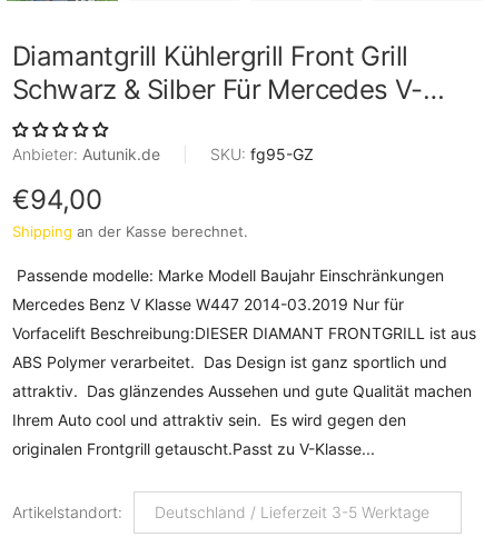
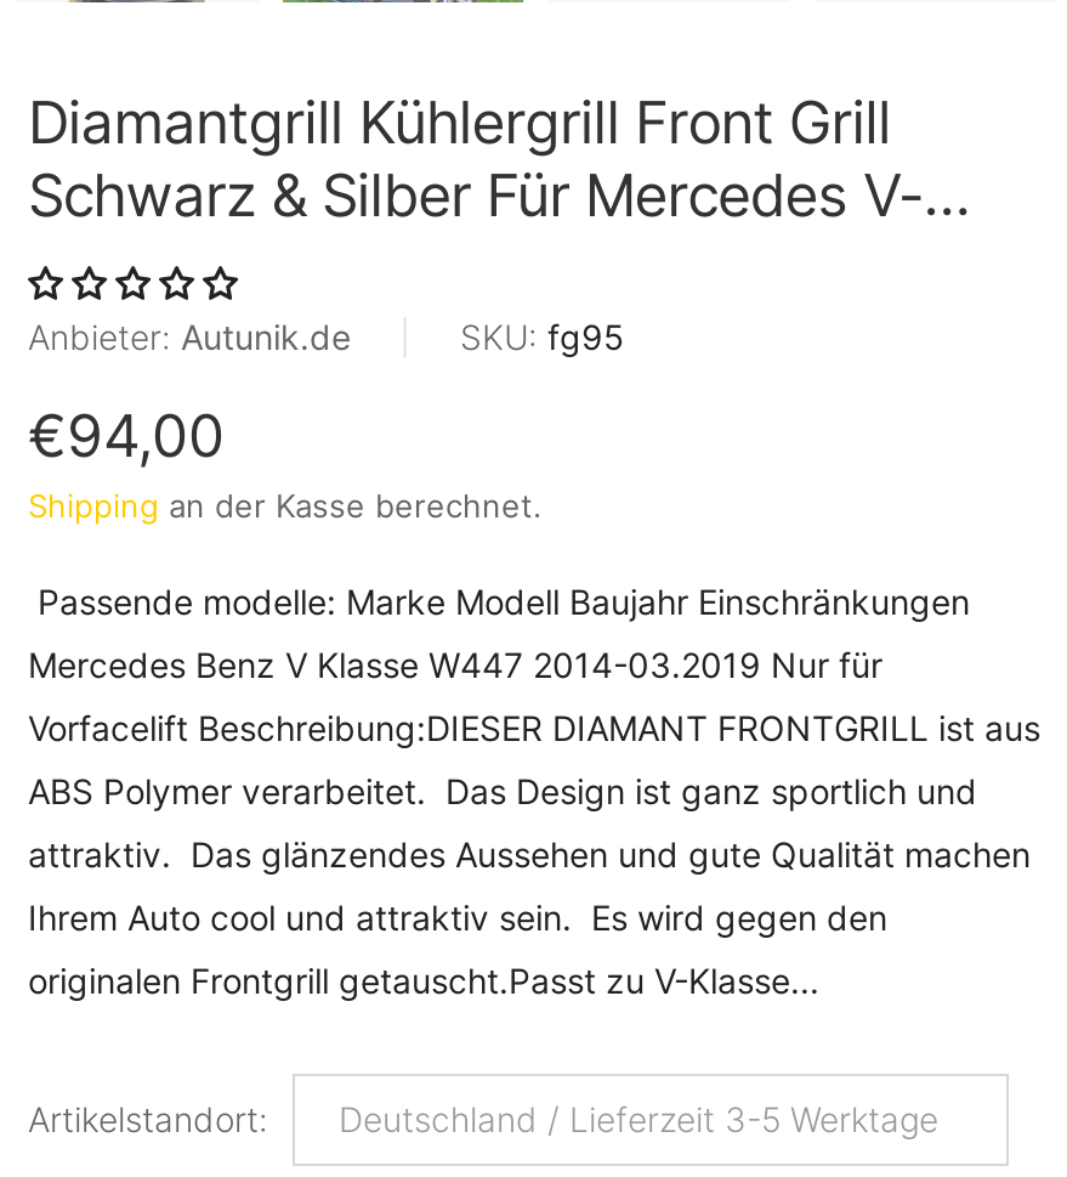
- SKU: fg95-GZ
+ SKU: fg95
